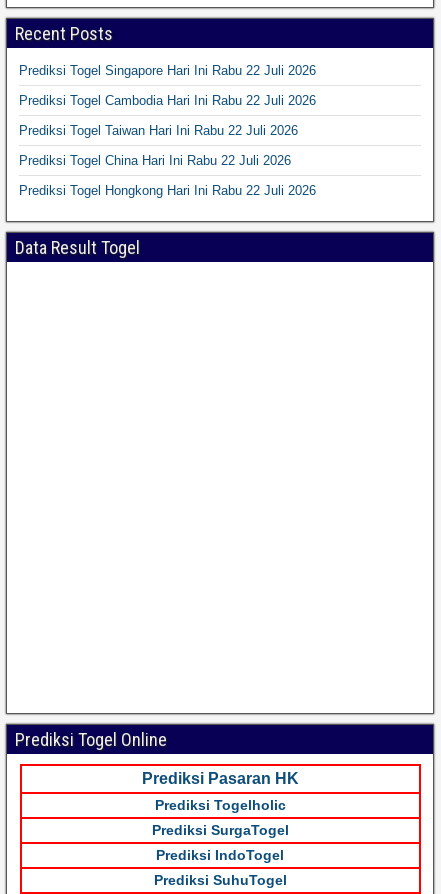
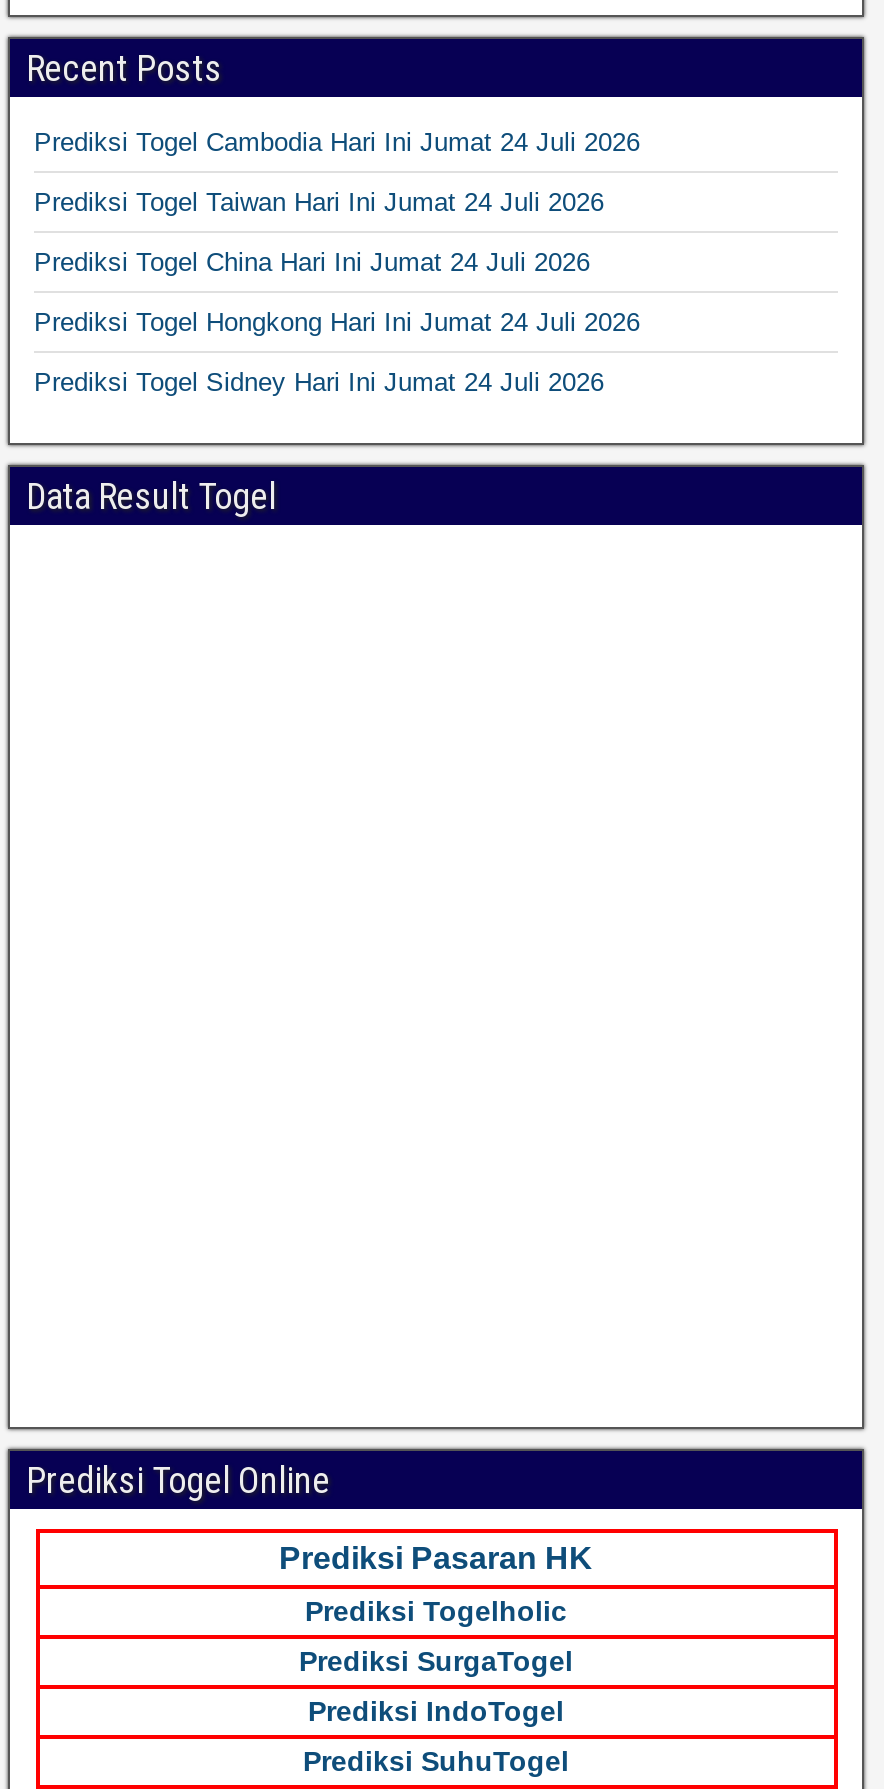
- Prediksi Togel Singapore Hari Ini Rabu 22 Juli 2026
+ Prediksi Togel Cambodia Hari Ini Jumat 24 Juli 2026

- Prediksi Togel Cambodia Hari Ini Rabu 22 Juli 2026
+ Prediksi Togel Taiwan Hari Ini Jumat 24 Juli 2026

- Prediksi Togel Taiwan Hari Ini Rabu 22 Juli 2026
+ Prediksi Togel China Hari Ini Jumat 24 Juli 2026

- Prediksi Togel China Hari Ini Rabu 22 Juli 2026
+ Prediksi Togel Hongkong Hari Ini Jumat 24 Juli 2026

- Prediksi Togel Hongkong Hari Ini Rabu 22 Juli 2026
+ Prediksi Togel Sidney Hari Ini Jumat 24 Juli 2026
